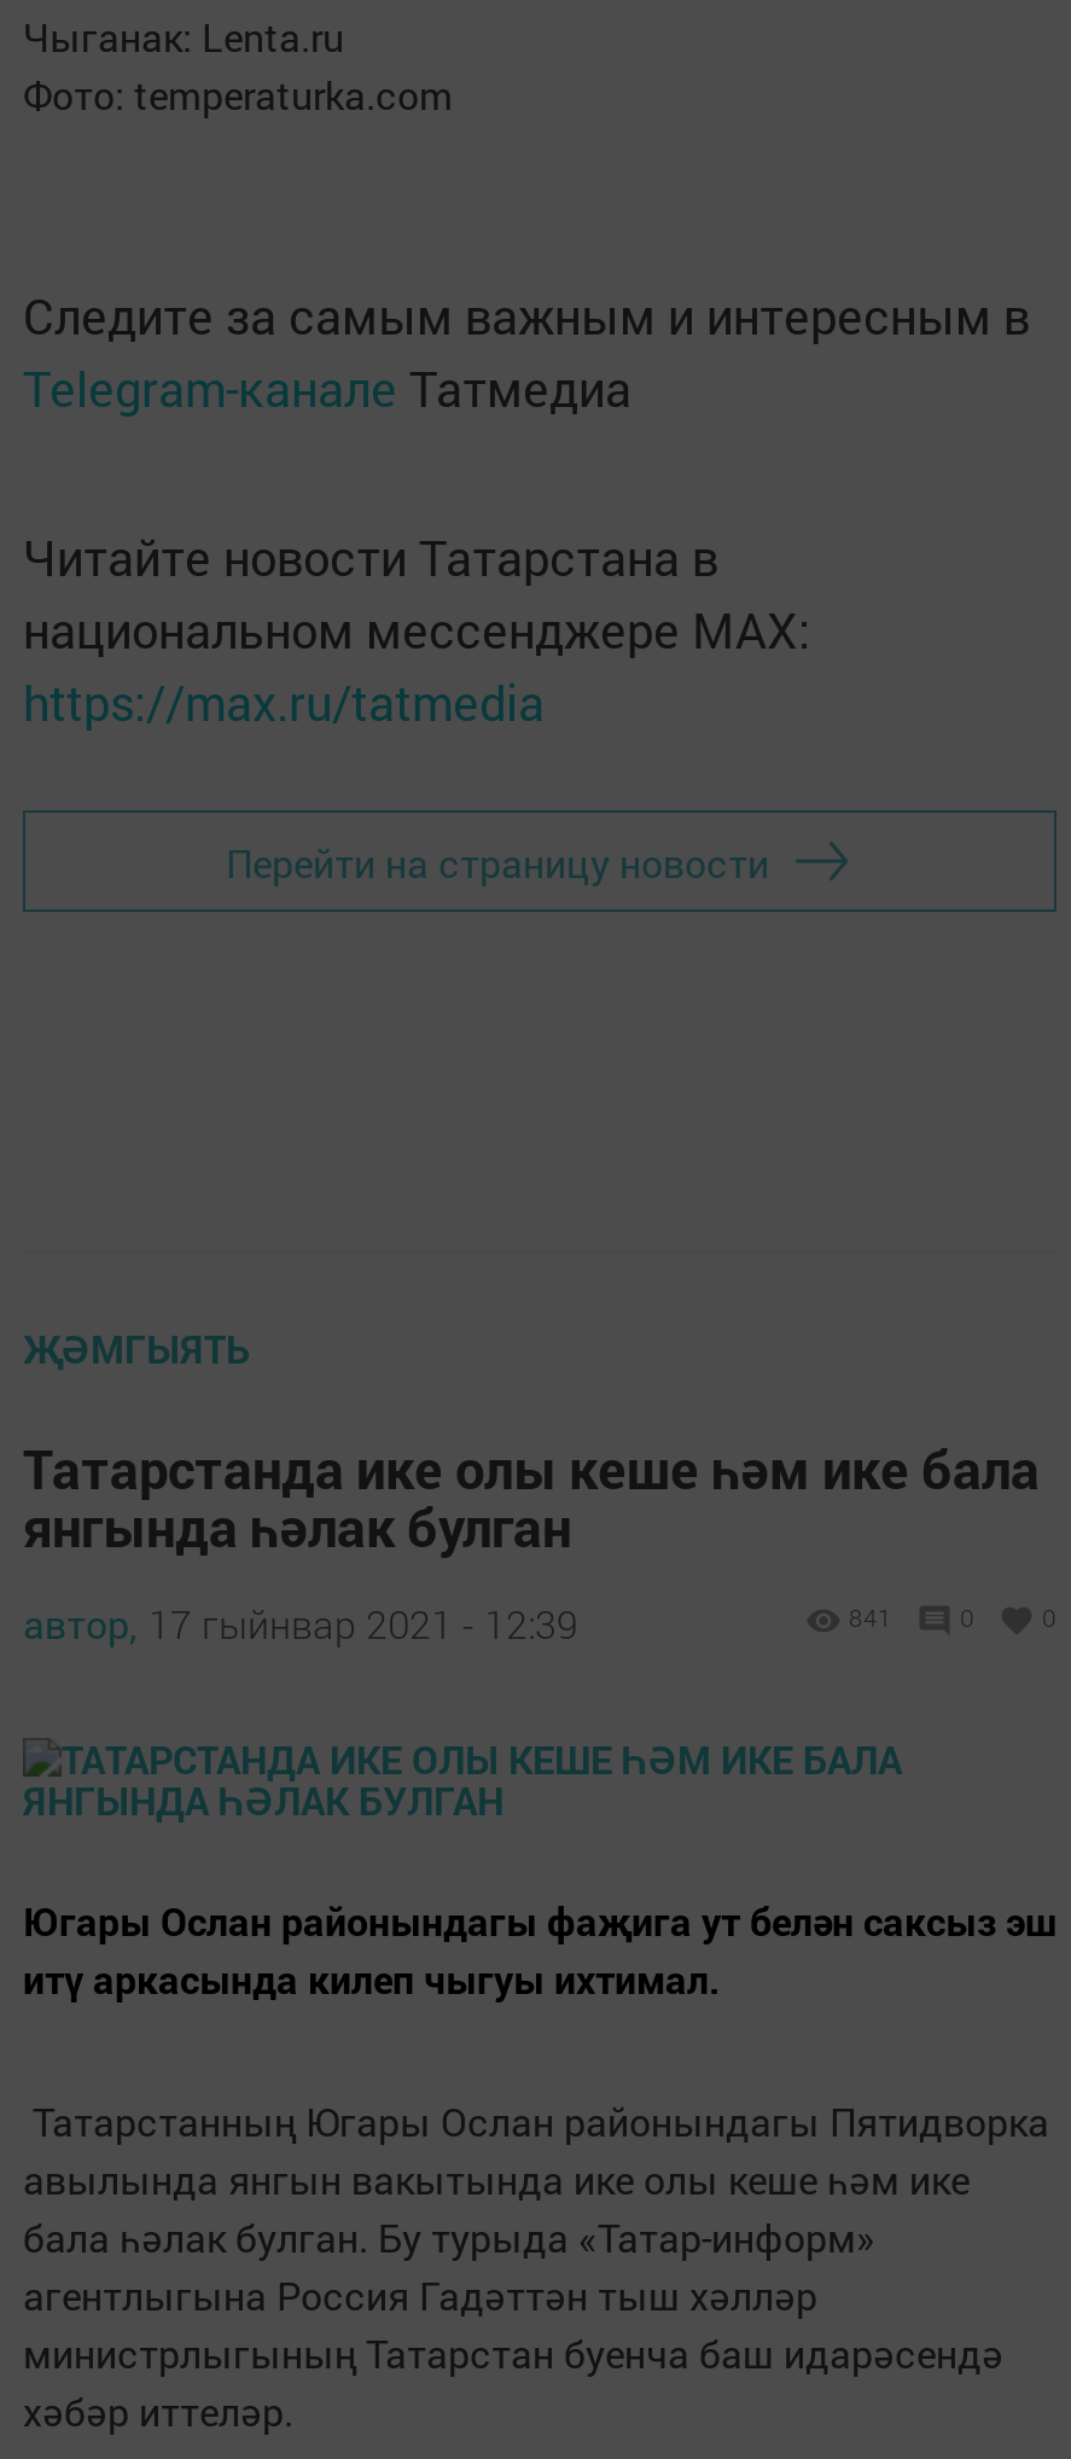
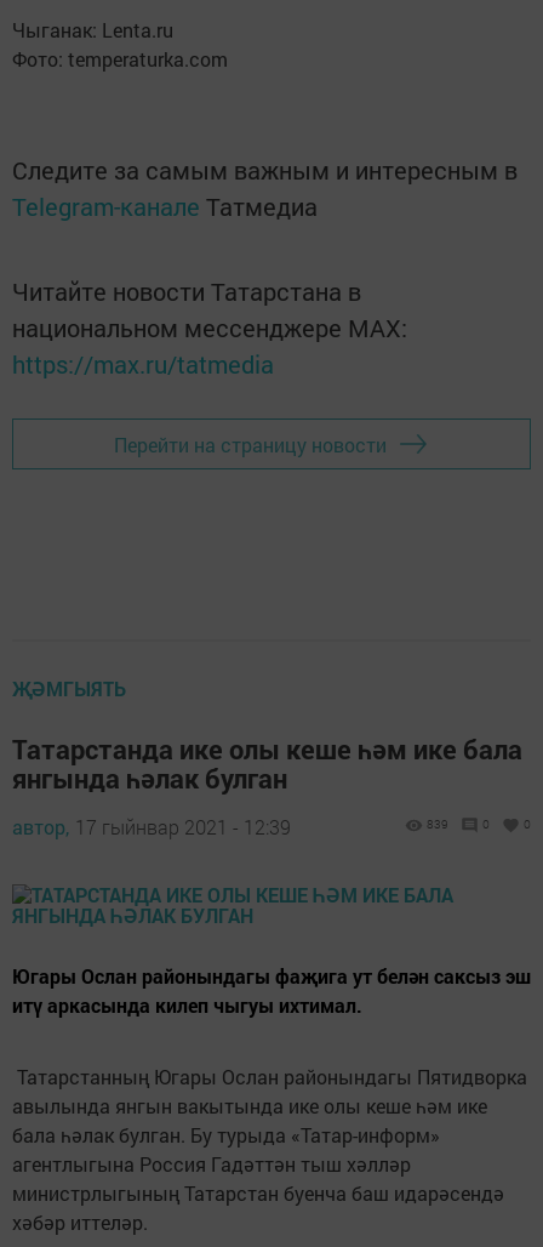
- 841
+ 839
